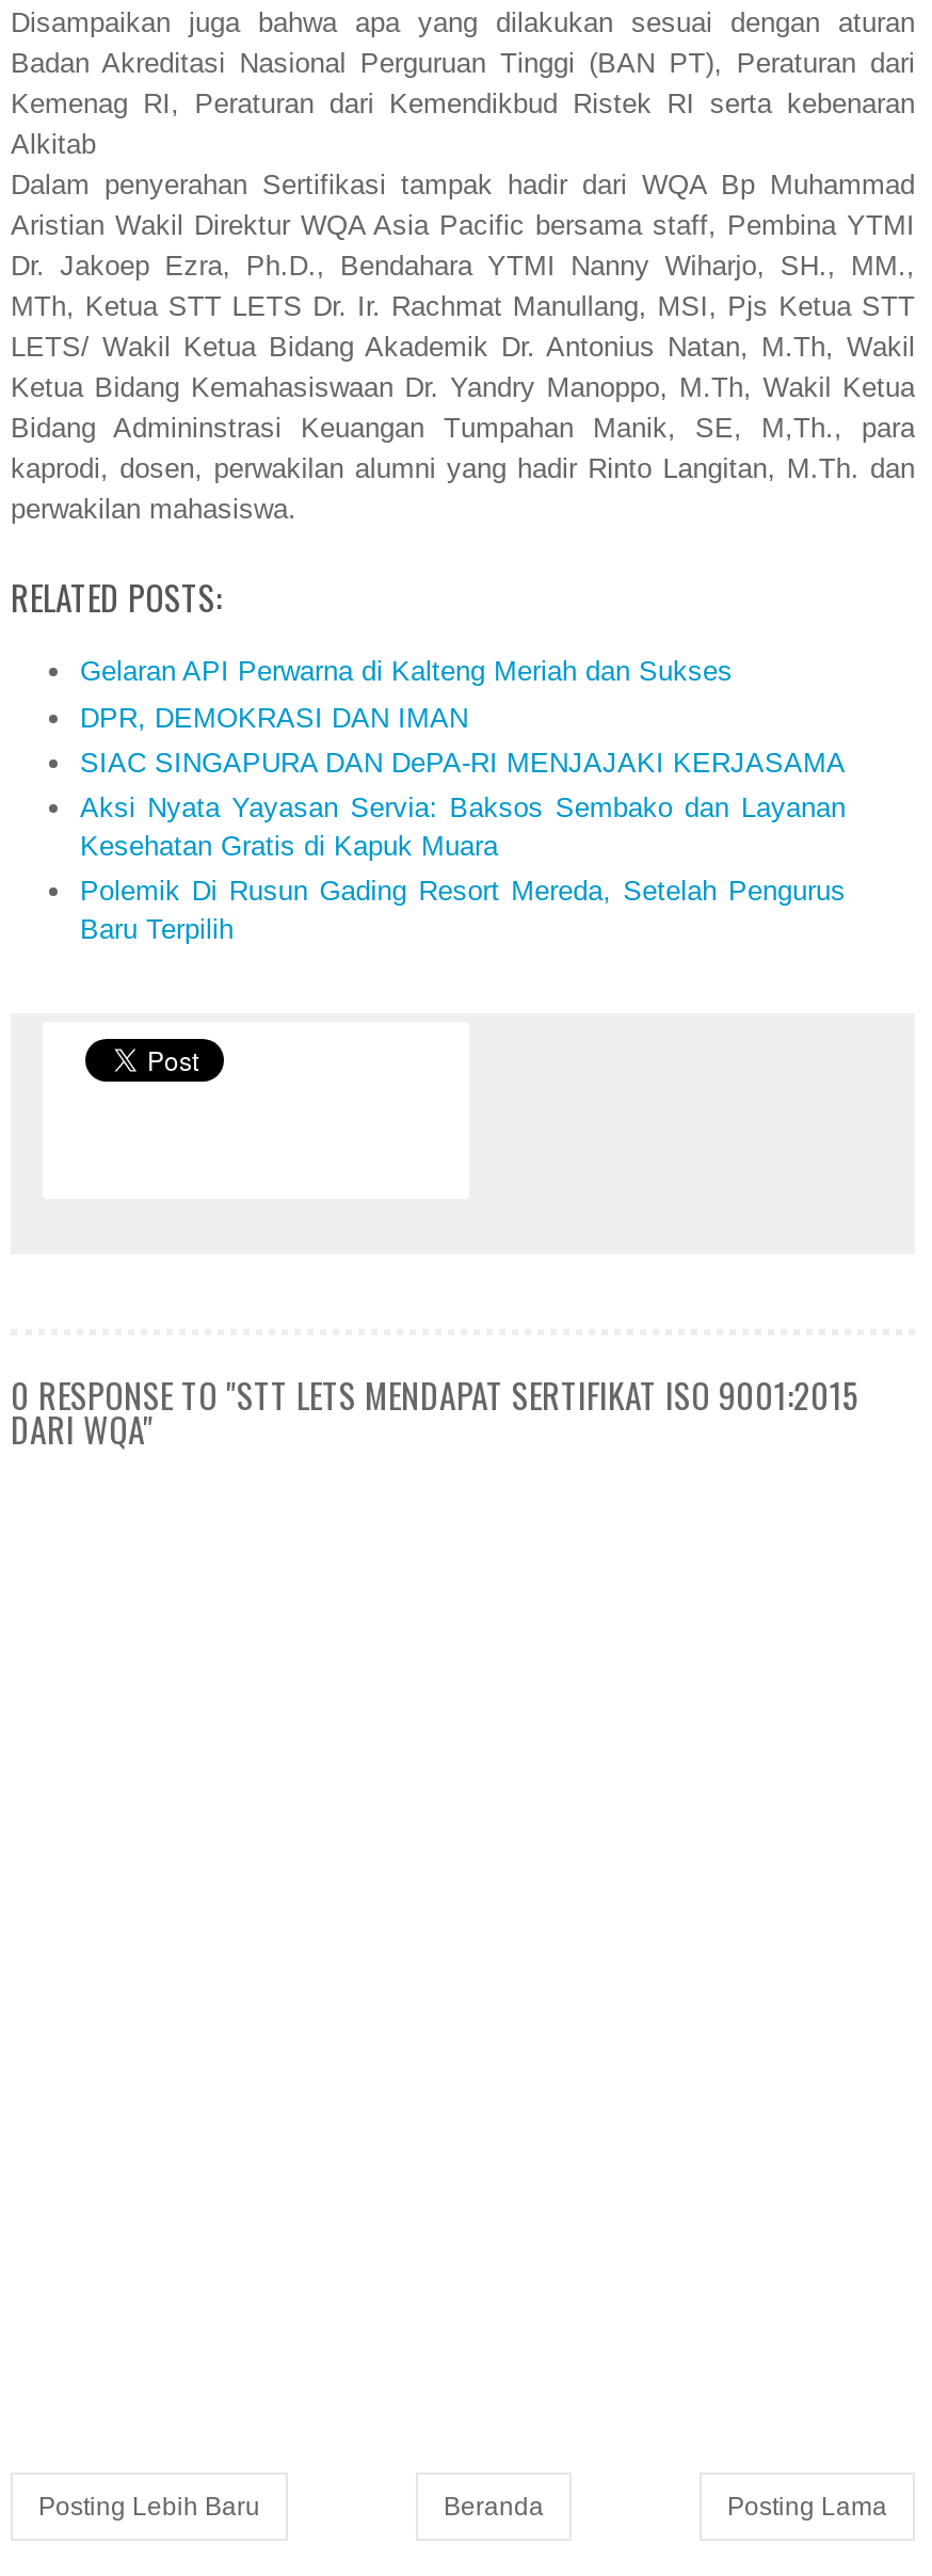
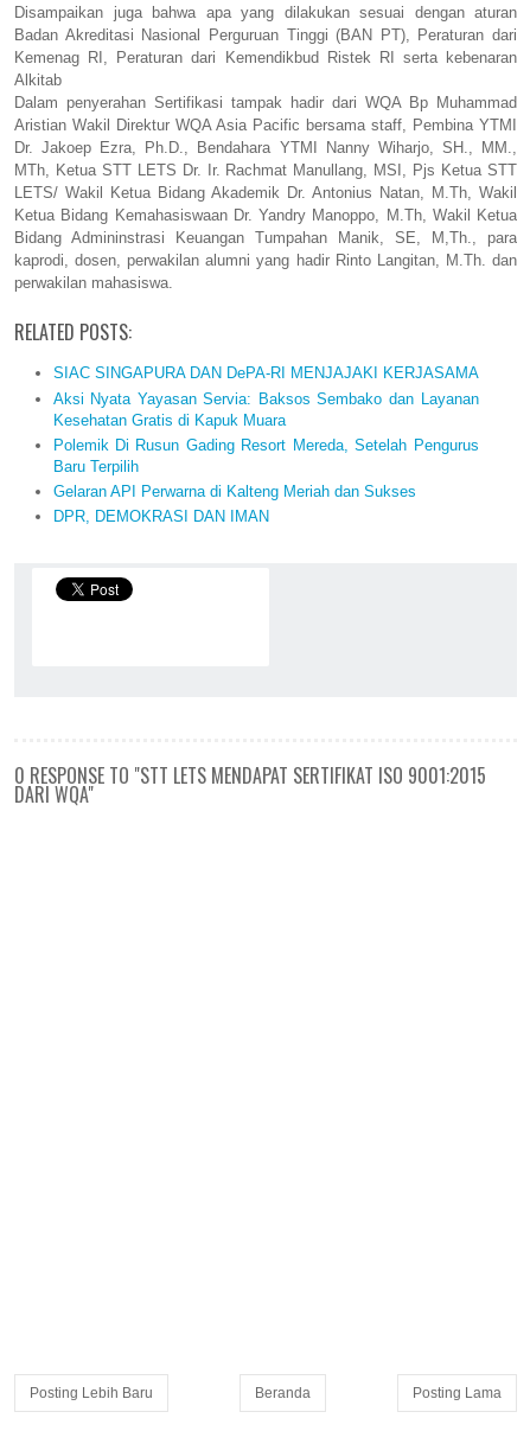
moved down: Gelaran API Perwarna di Kalteng Meriah dan Sukses | DPR, DEMOKRASI DAN IMAN

moved up: SIAC SINGAPURA DAN DePA-RI MENJAJAKI KERJASAMA | Aksi Nyata Yayasan Servia: Baksos Sembako dan Layanan | Kesehatan Gratis di Kapuk Muara | Polemik Di Rusun Gading Resort Mereda, Setelah Pengurus | Baru Terpilih
